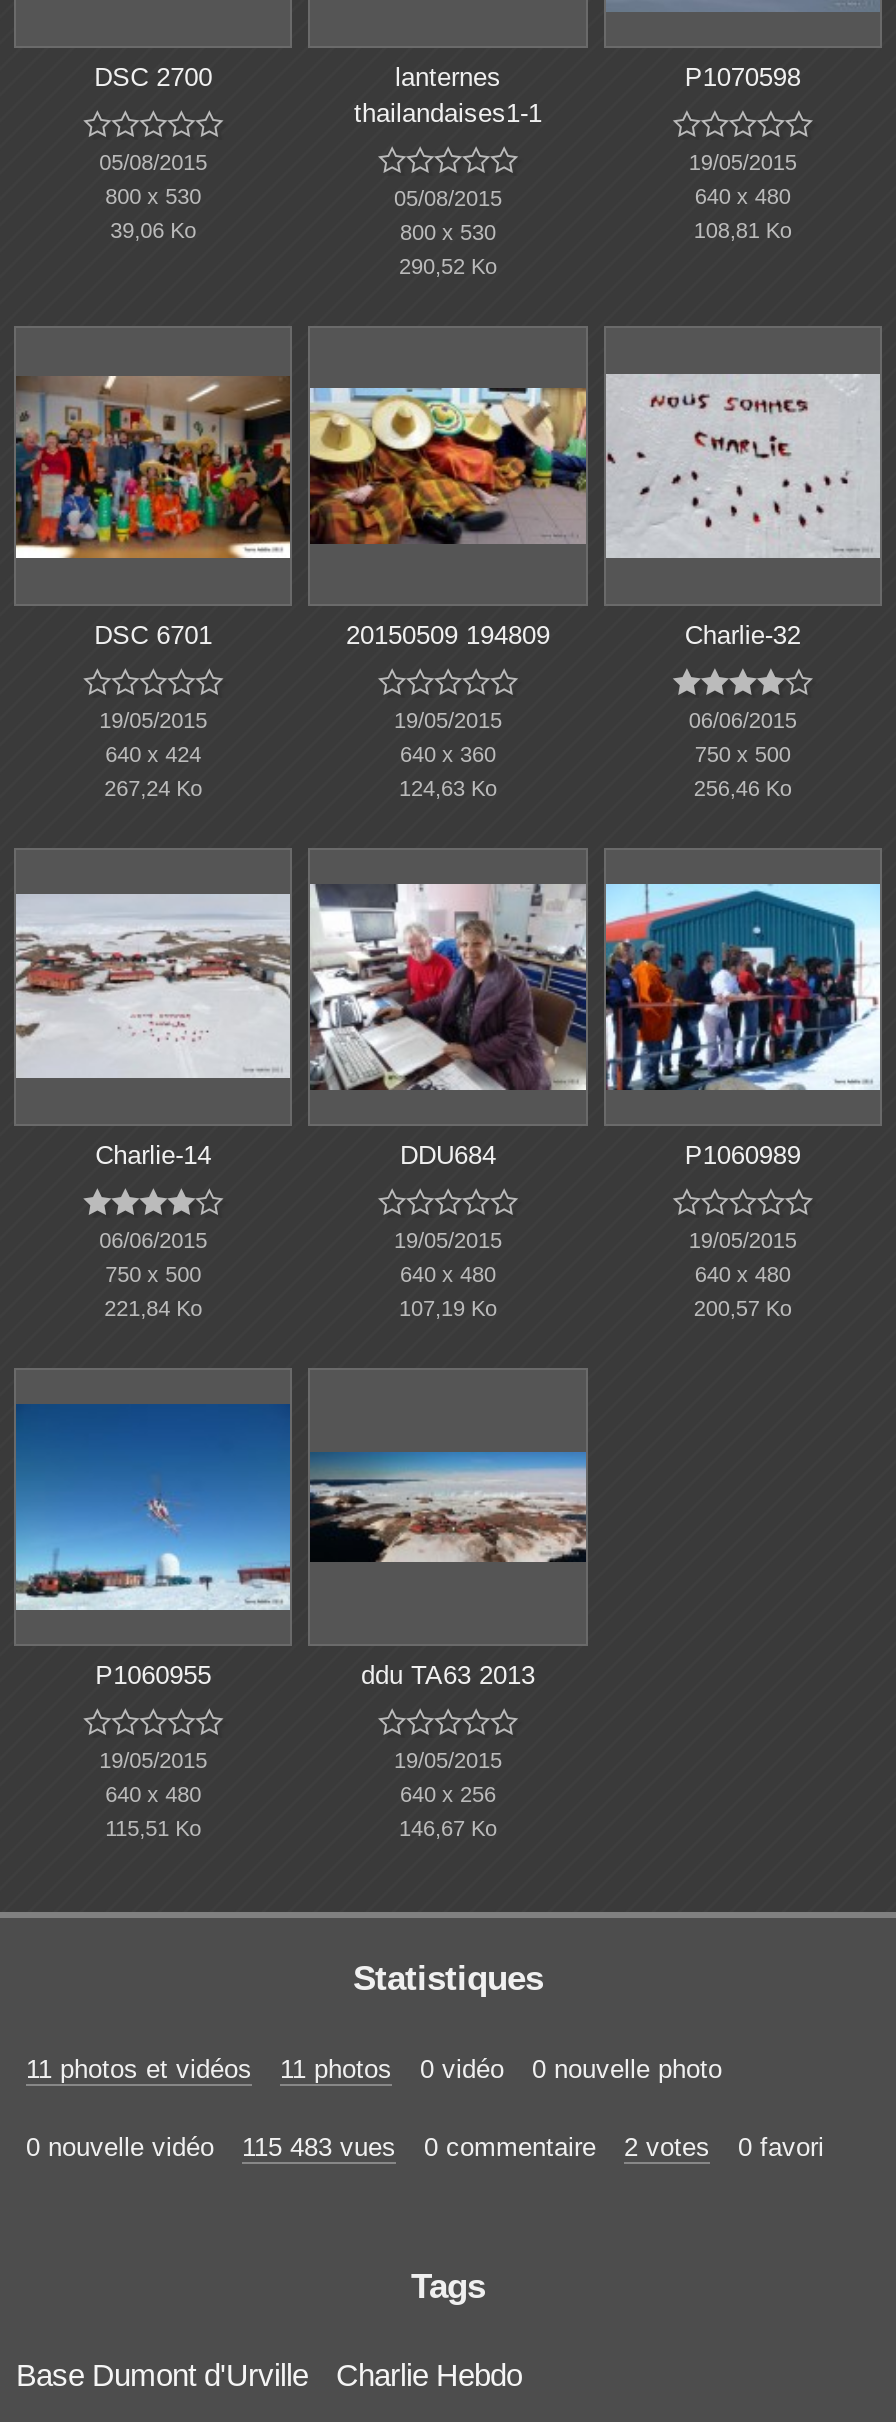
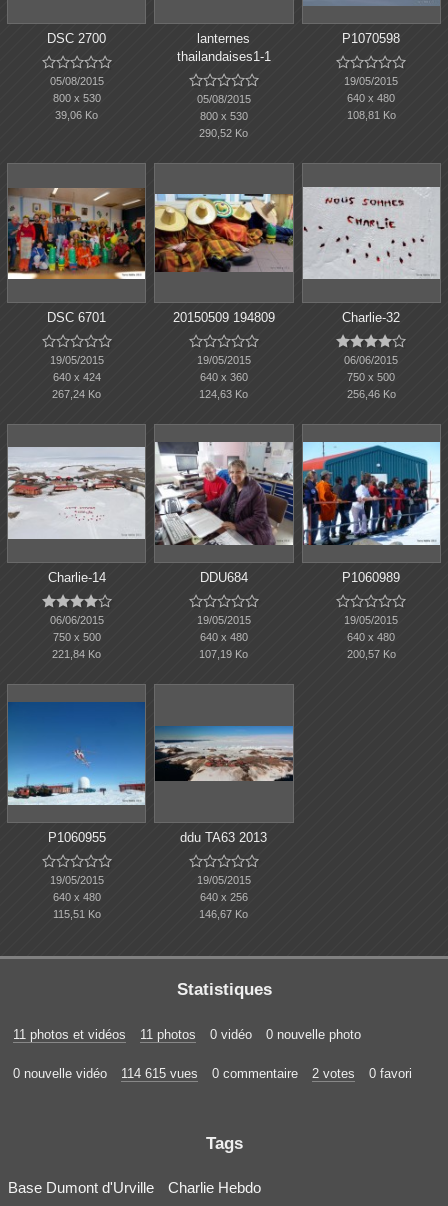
- 0 nouvelle vidéo 115 483 vues 0 commentaire 2 votes 0 favori
+ 0 nouvelle vidéo 114 615 vues 0 commentaire 2 votes 0 favori
